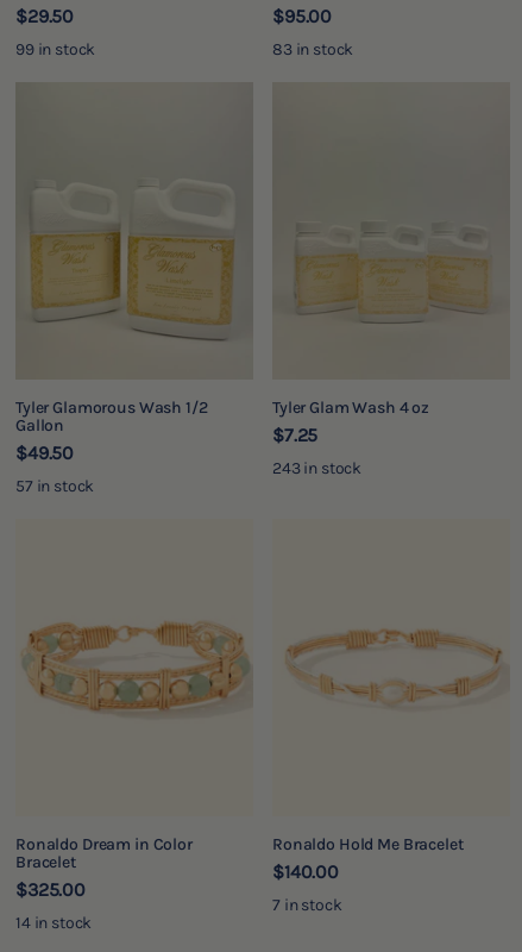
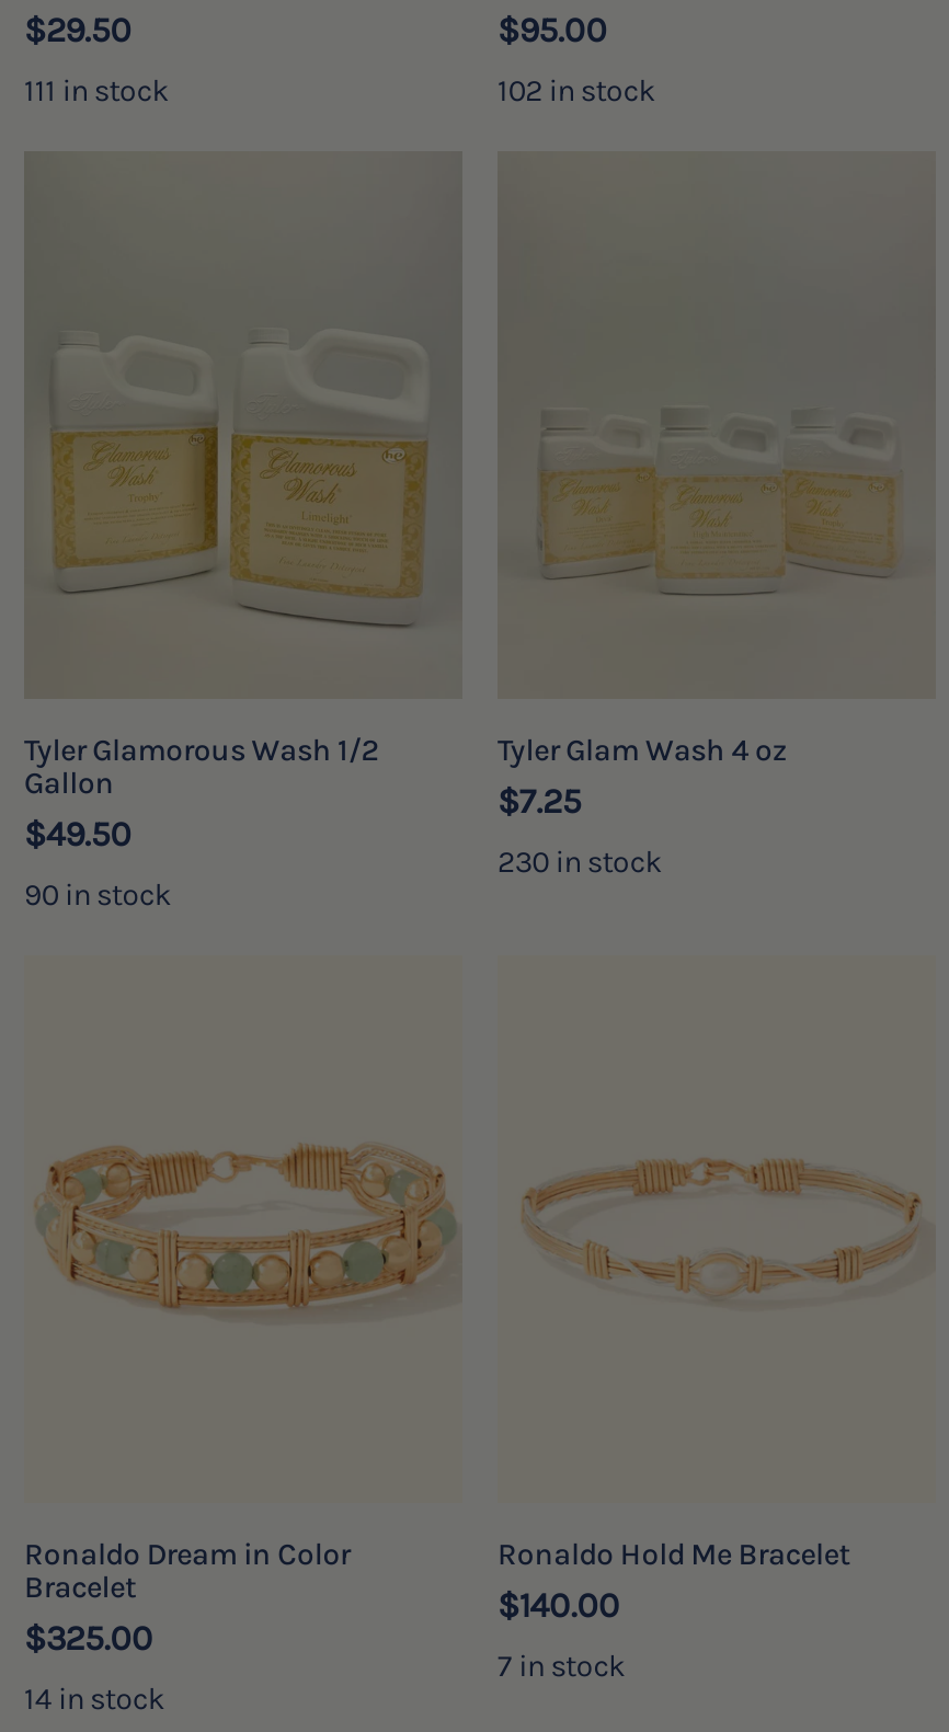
- 99 in stock
+ 111 in stock

- 83 in stock
+ 102 in stock

- 243 in stock
+ 230 in stock

- 57 in stock
+ 90 in stock
